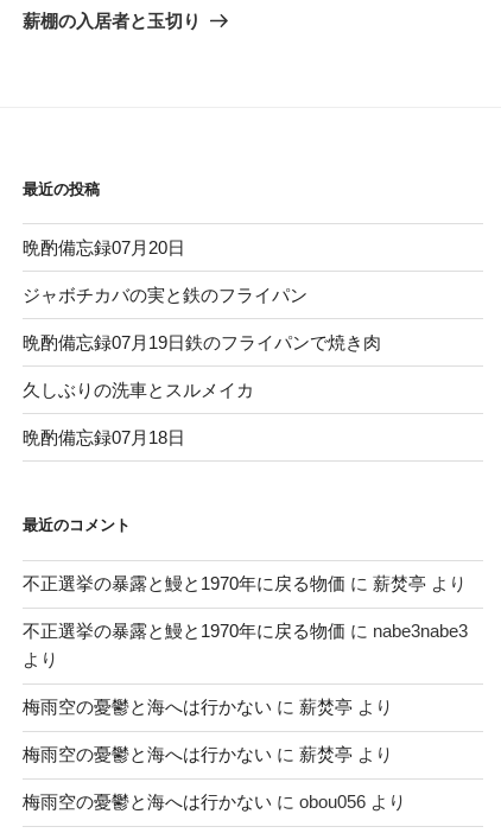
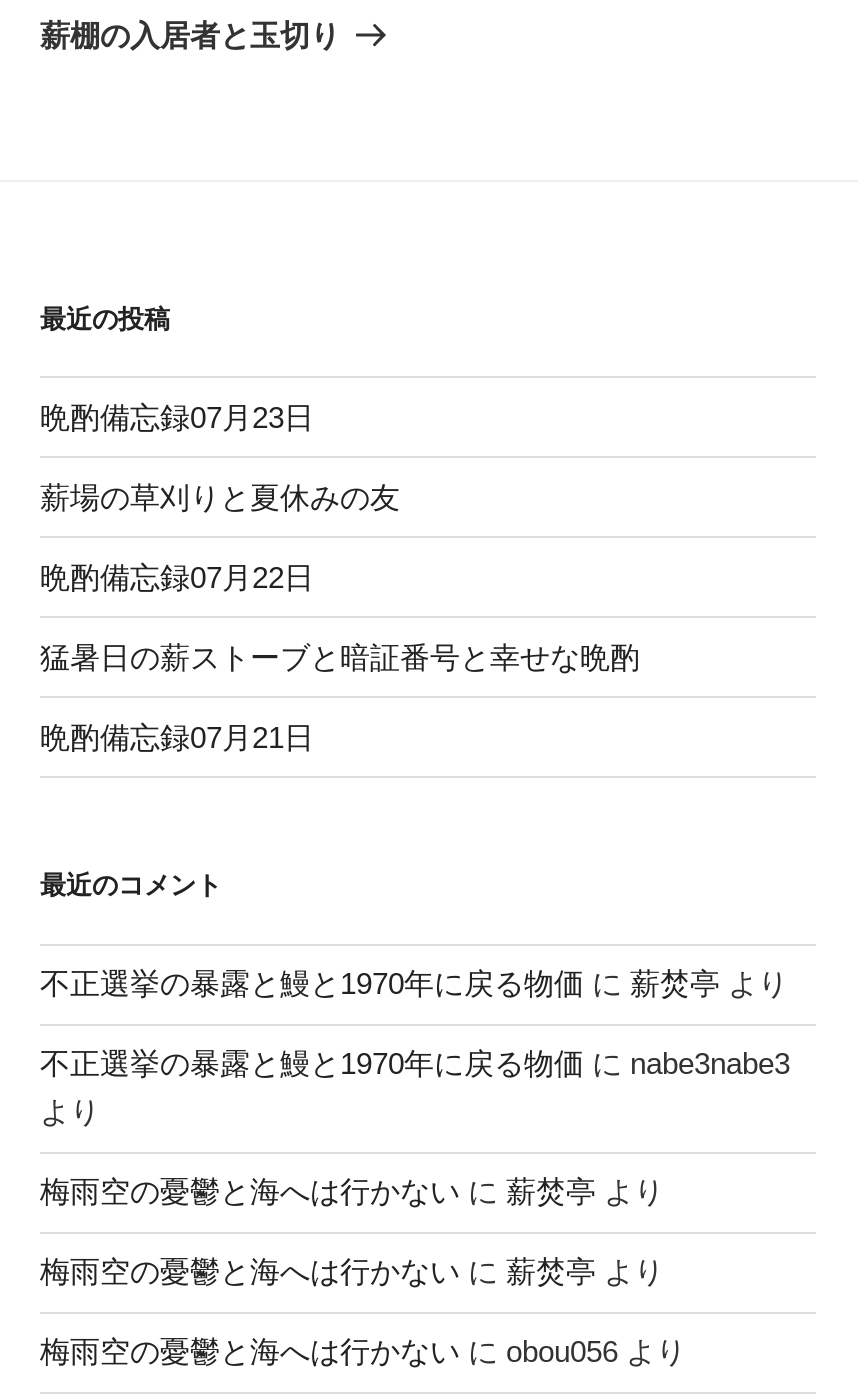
- 晩酌備忘録07月20日
+ 晩酌備忘録07月23日

- ジャボチカバの実と鉄のフライパン
+ 薪場の草刈りと夏休みの友

- 晩酌備忘録07月19日鉄のフライパンで焼き肉
+ 晩酌備忘録07月22日

- 久しぶりの洗車とスルメイカ
+ 猛暑日の薪ストーブと暗証番号と幸せな晩酌

- 晩酌備忘録07月18日
+ 晩酌備忘録07月21日
